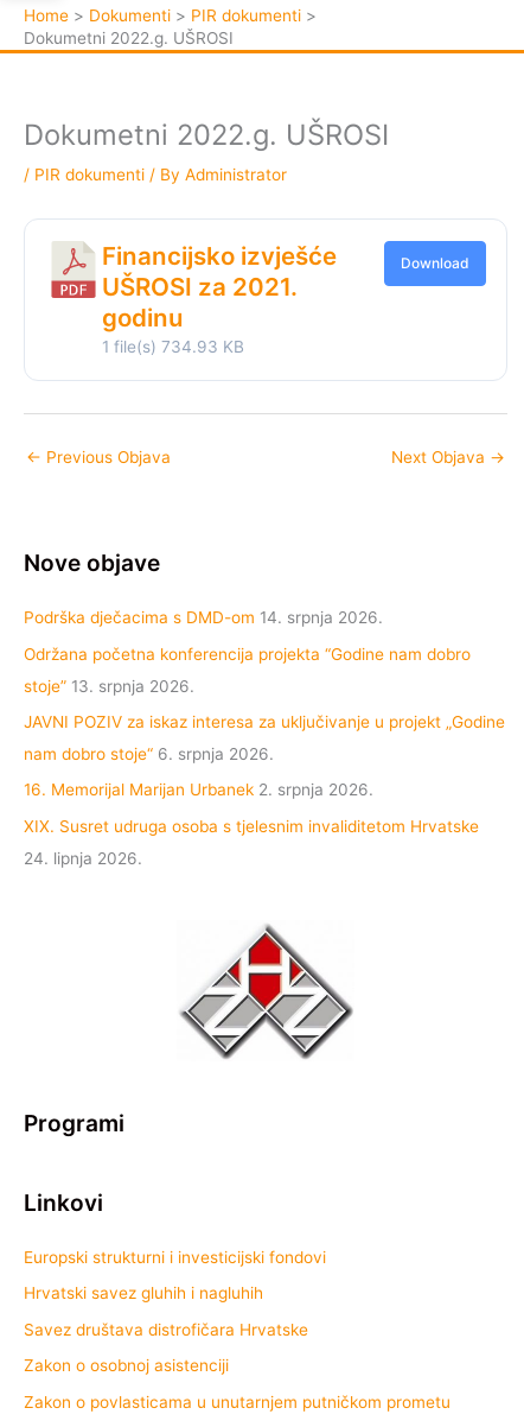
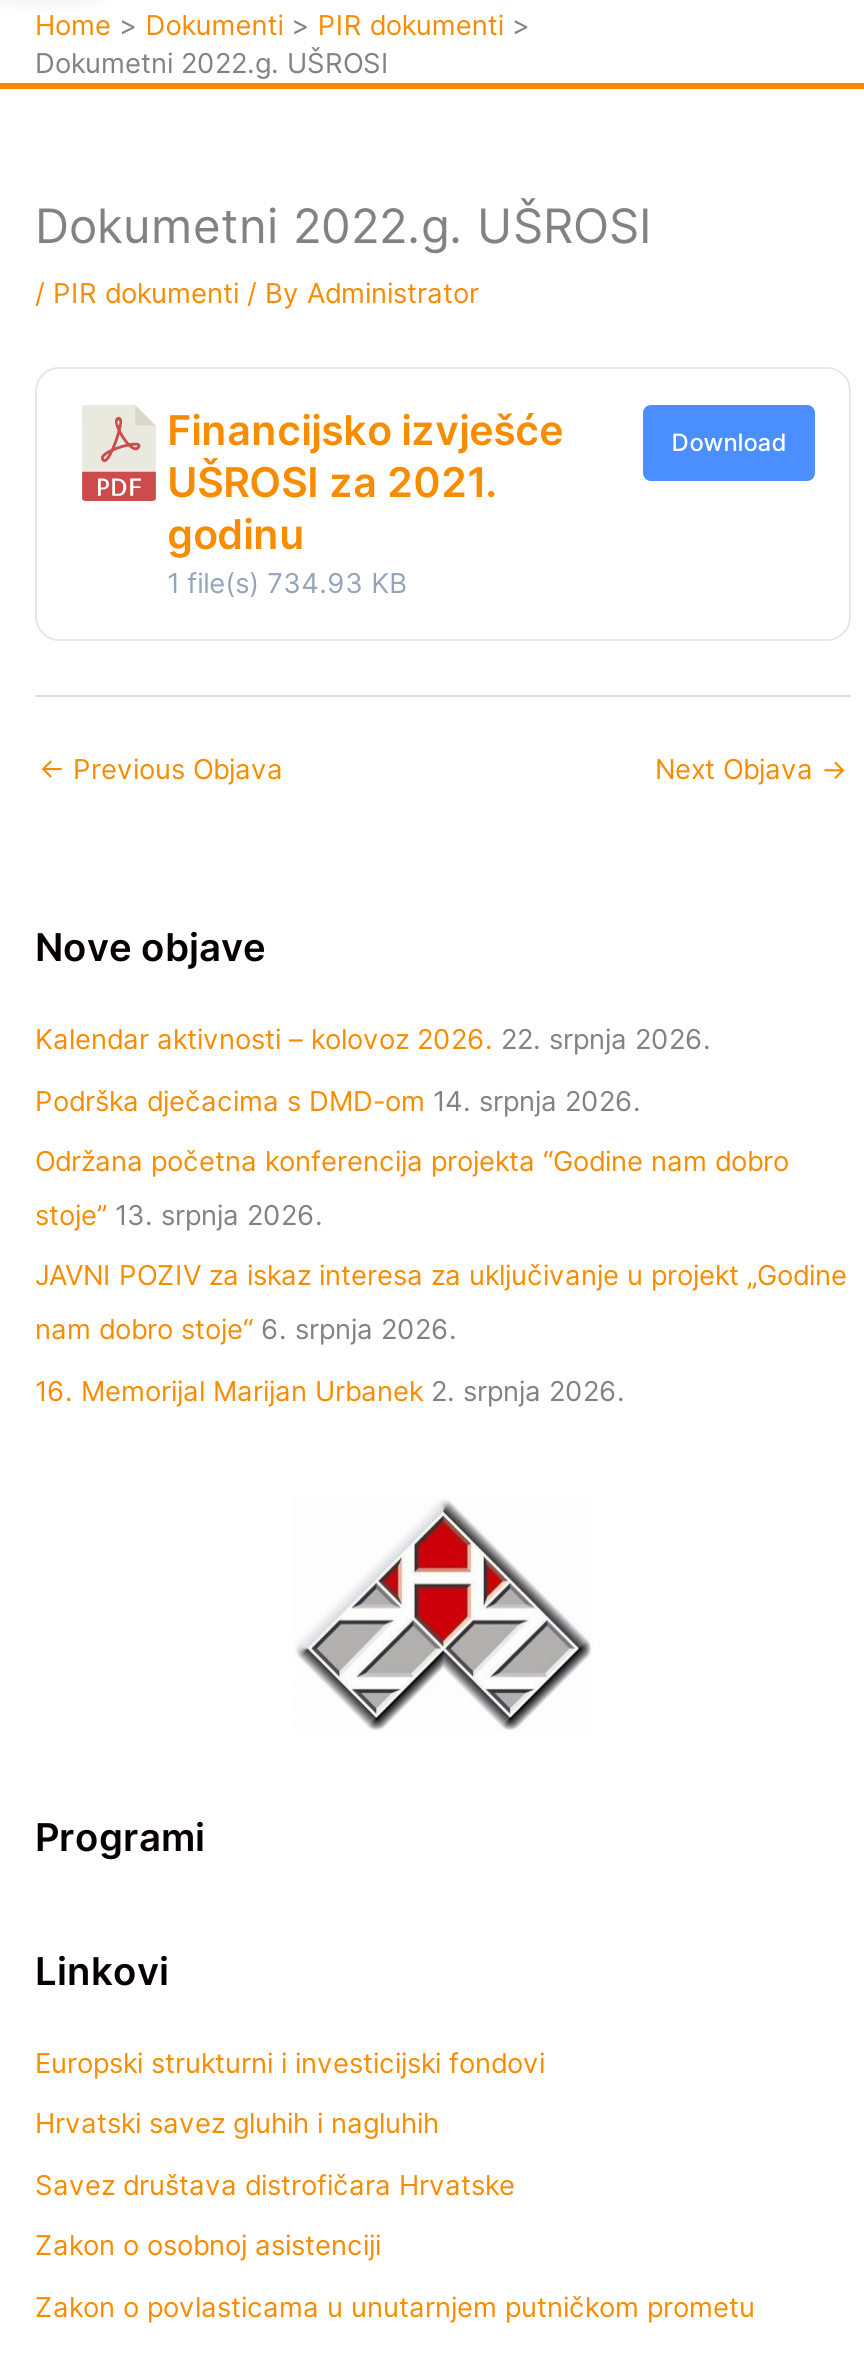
+ Kalendar aktivnosti – kolovoz 2026. 22. srpnja 2026.

moved down: Podrška dječacima s DMD-om 14. srpnja 2026. | Održana početna konferencija projekta “Godine nam dobro | stoje” 13. srpnja 2026. | JAVNI POZIV za iskaz interesa za uključivanje u projekt „Godine | nam dobro stoje“ 6. srpnja 2026. | 16. Memorijal Marijan Urbanek 2. srpnja 2026.

- XIX. Susret udruga osoba s tjelesnim invaliditetom Hrvatske
- 24. lipnja 2026.
